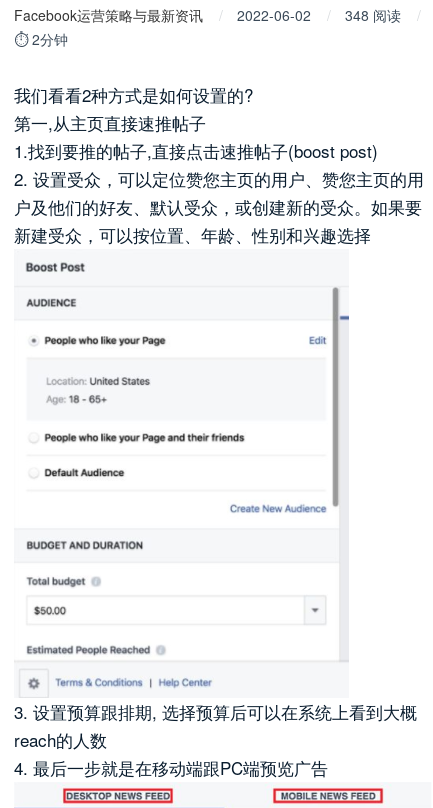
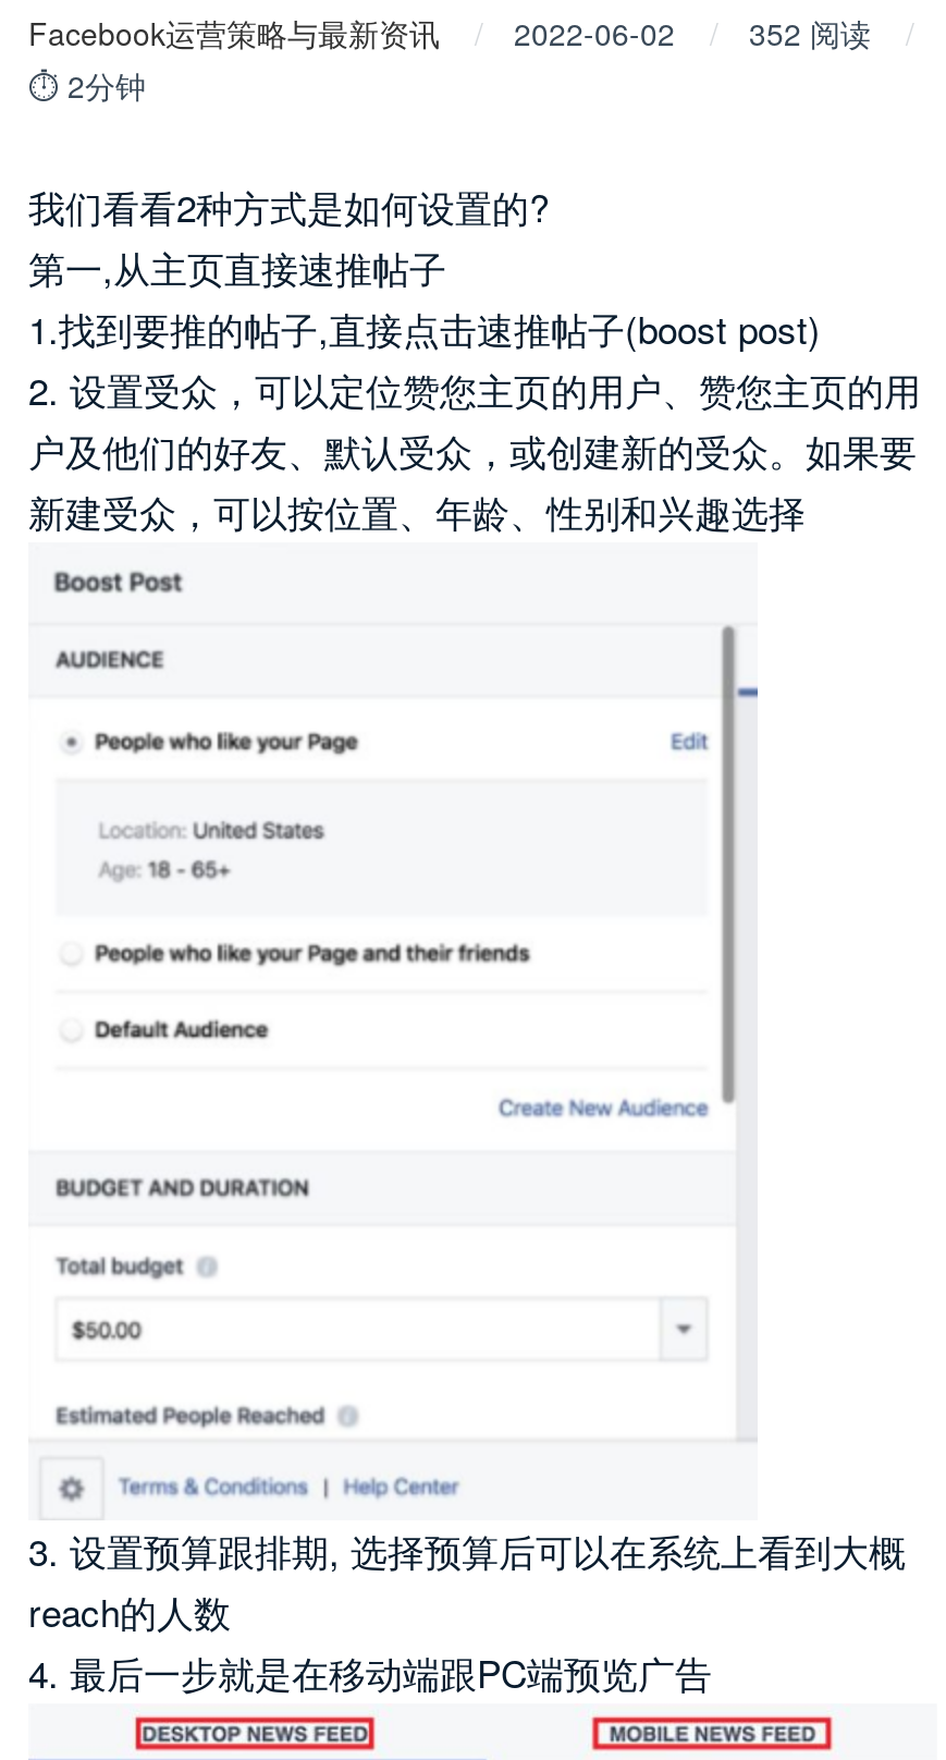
- Facebook运营策略与最新资讯 2022-06-02 348 阅读
+ Facebook运营策略与最新资讯 2022-06-02 352 阅读
